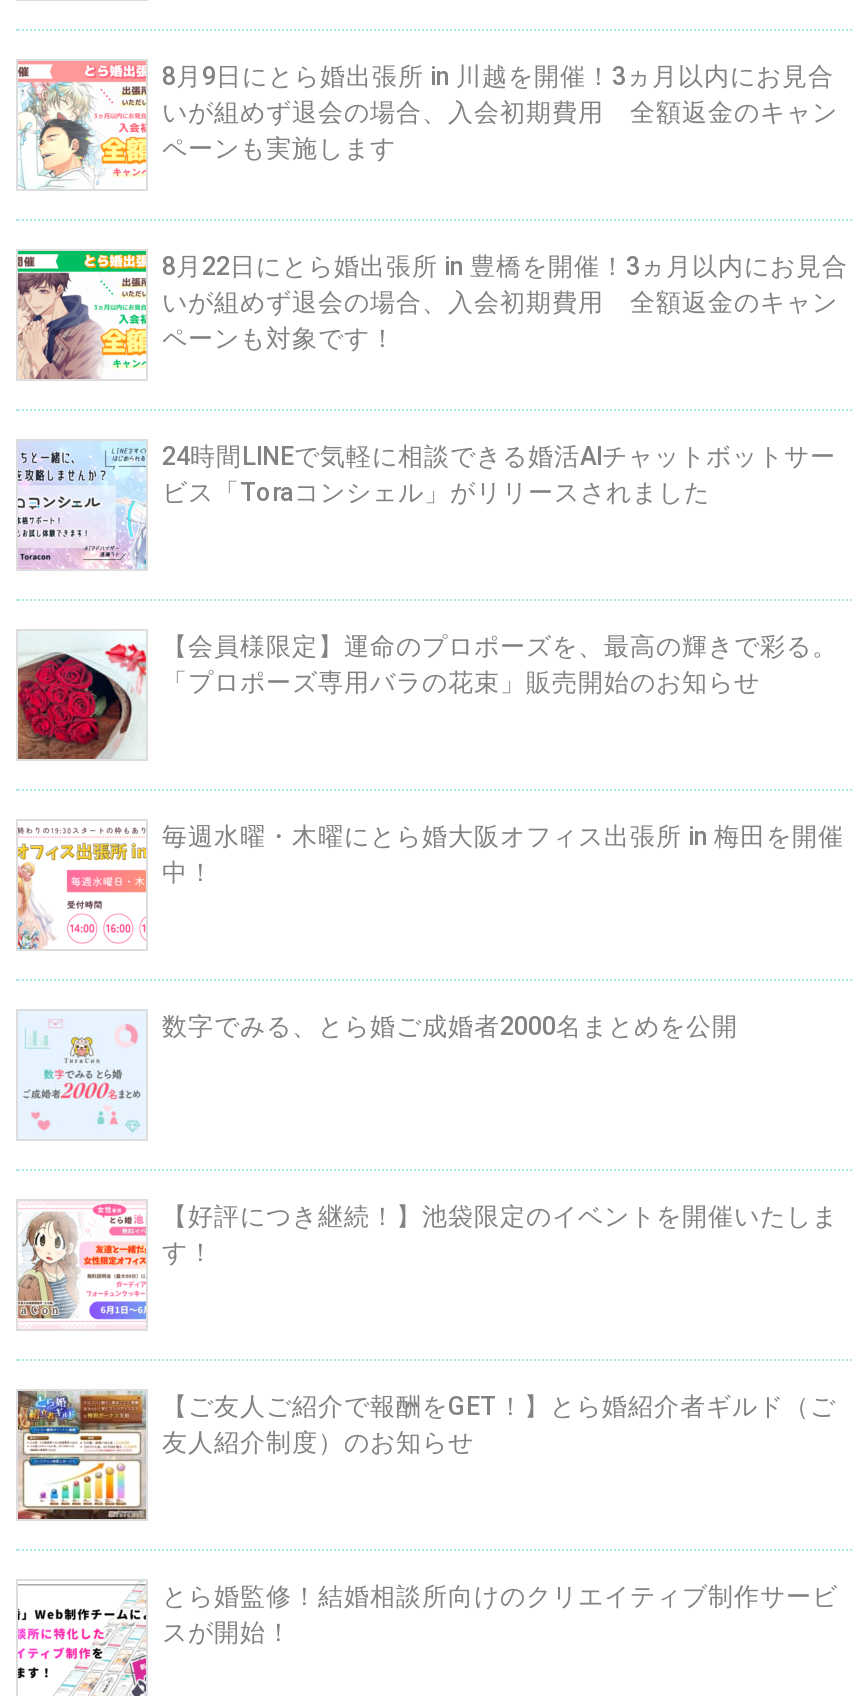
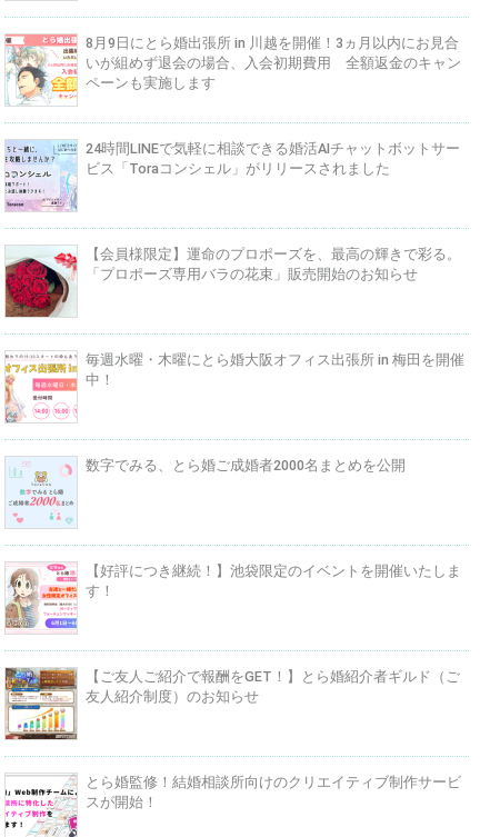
- [image]
- 8月22日にとら婚出張所 in 豊橋を開催！3ヵ月以内にお見合
- いが組めず退会の場合、入会初期費用 全額返金のキャン
- ペーンも対象です！
